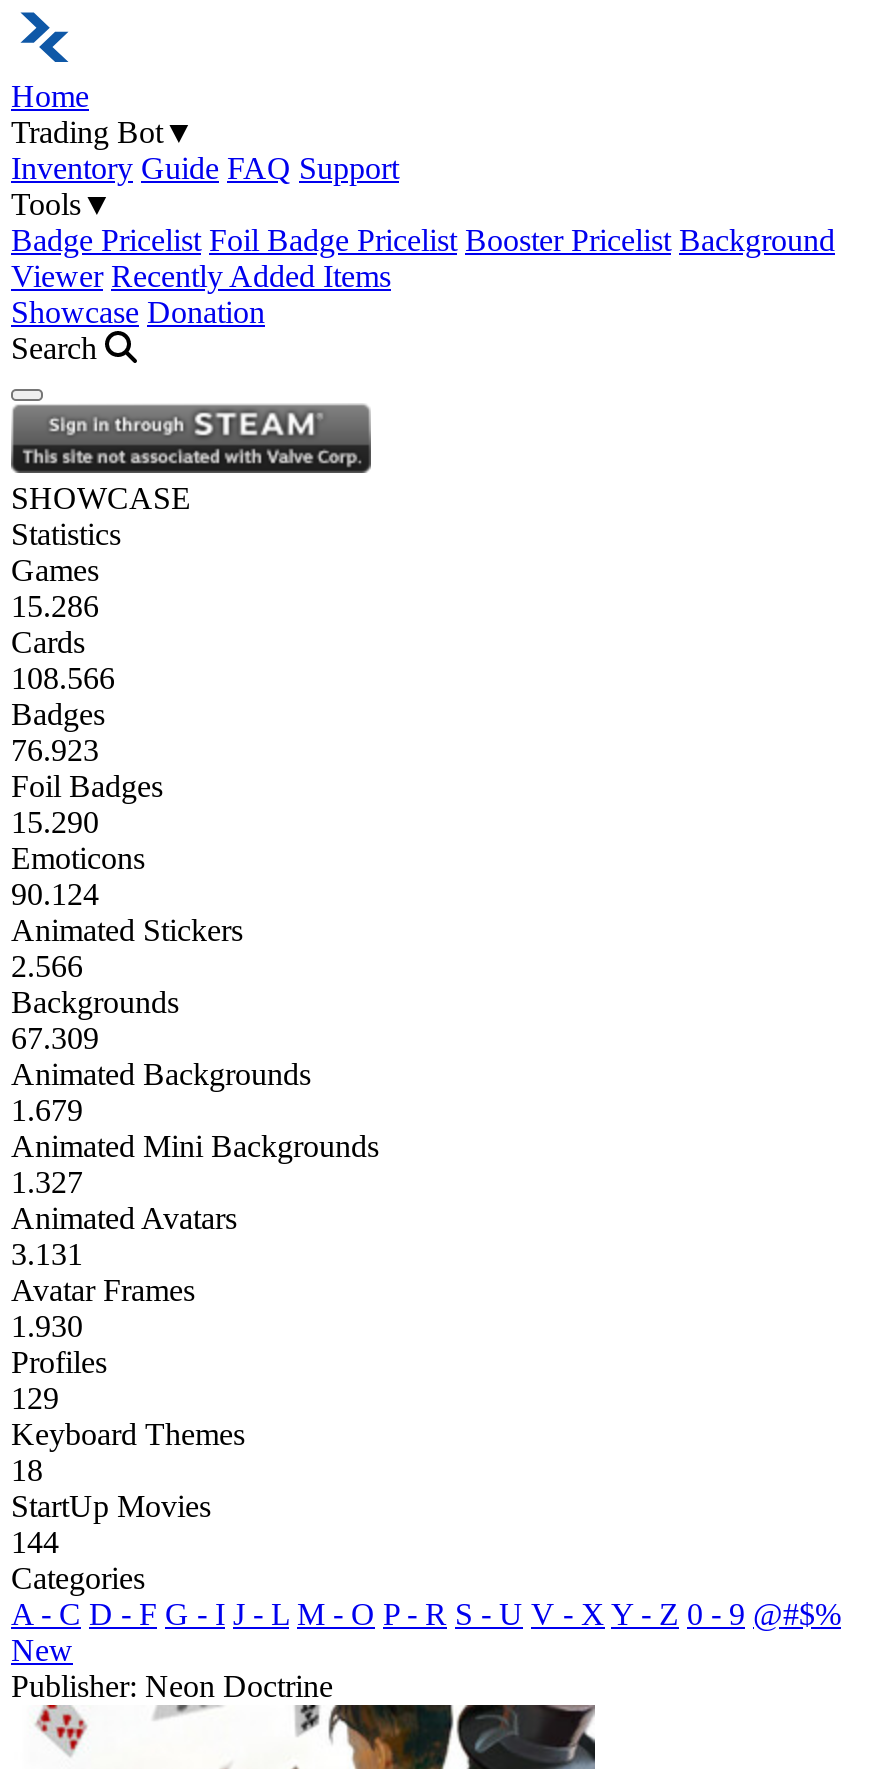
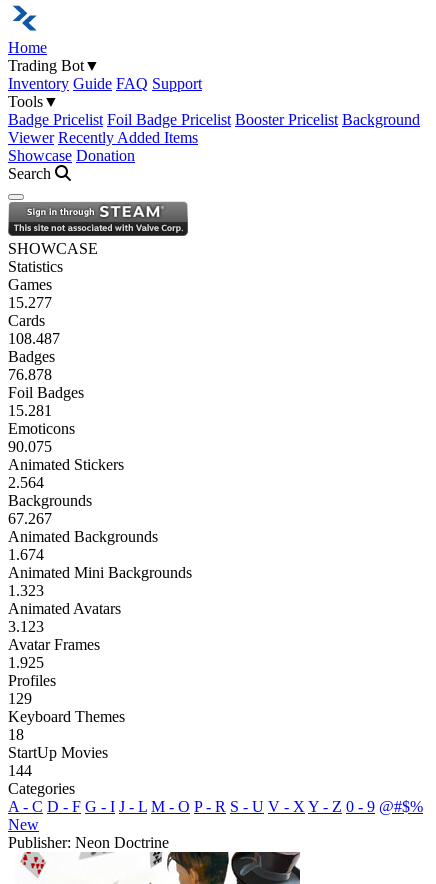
- 15.286
+ 15.277

- 108.566
+ 108.487

- 76.923
+ 76.878

- 15.290
+ 15.281

- 90.124
+ 90.075

- 2.566
+ 2.564

- 67.309
+ 67.267

- 1.679
+ 1.674

- 1.327
+ 1.323

- 3.131
+ 3.123

- 1.930
+ 1.925
